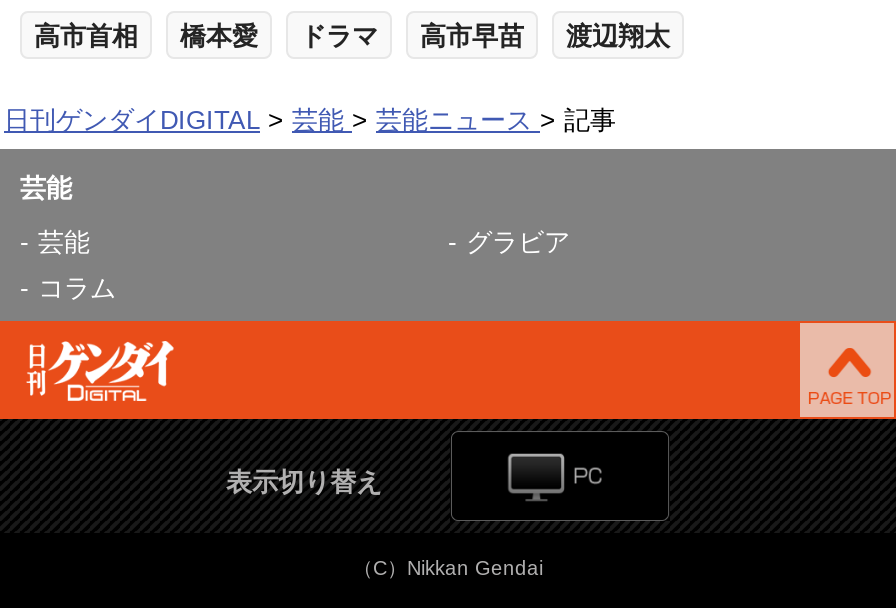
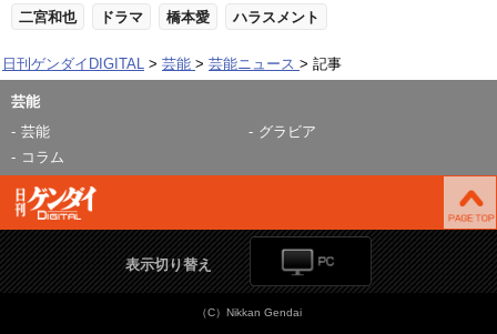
- 高市首相
- 橋本愛
+ 二宮和也

- 高市早苗
- 渡辺翔太
+ 橋本愛
+ ハラスメント
